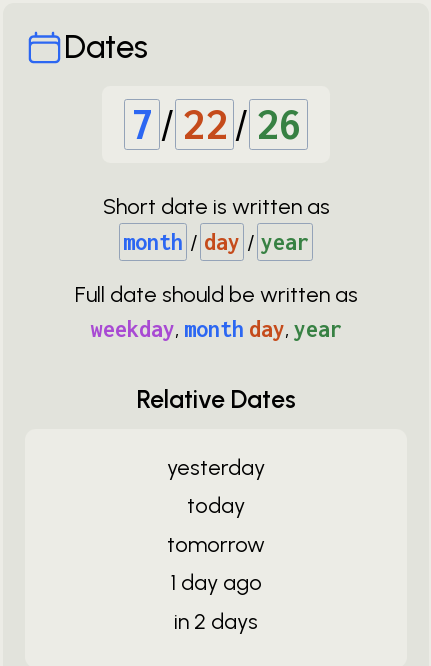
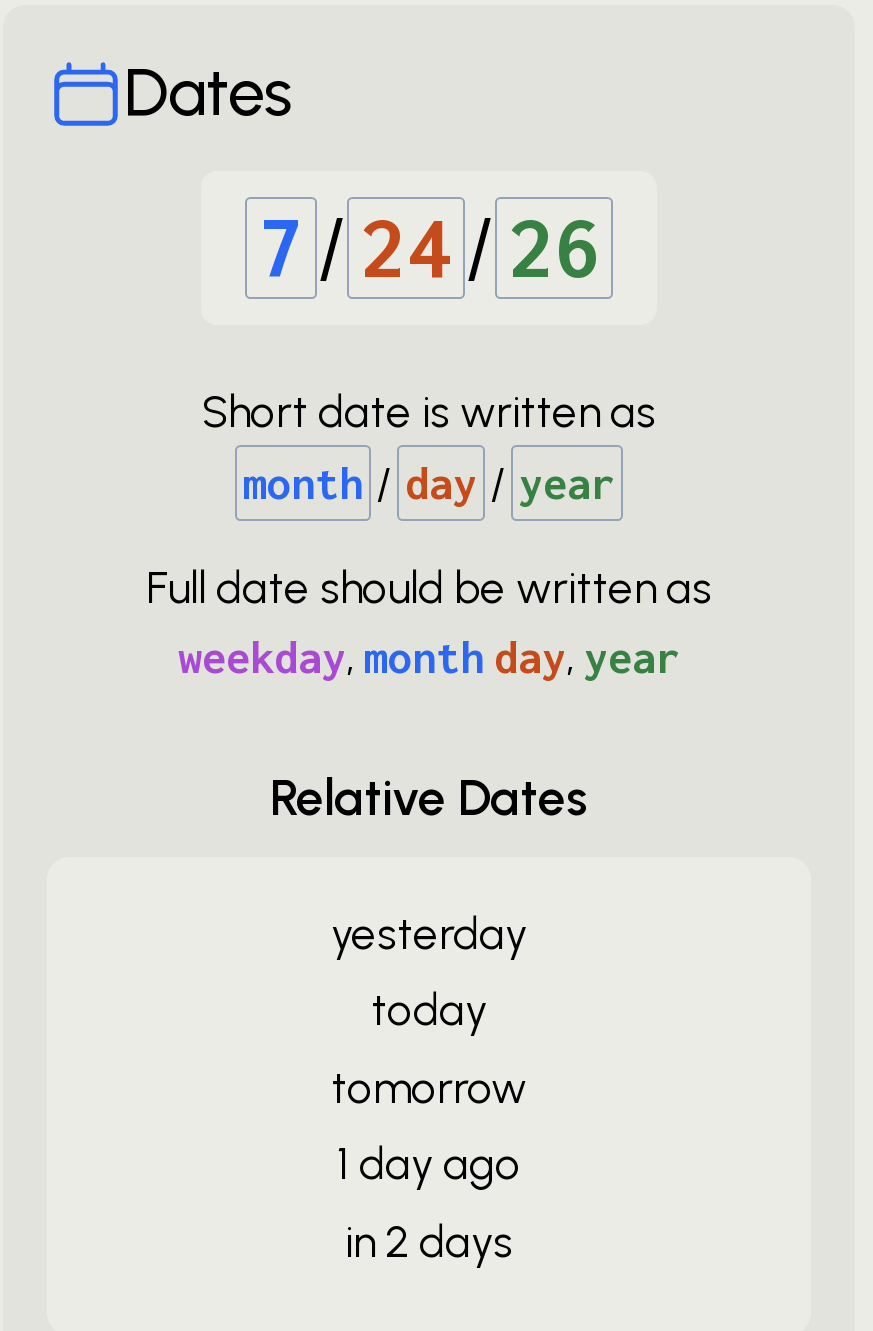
- 7 / 22 / 26
+ 7 / 24 / 26
